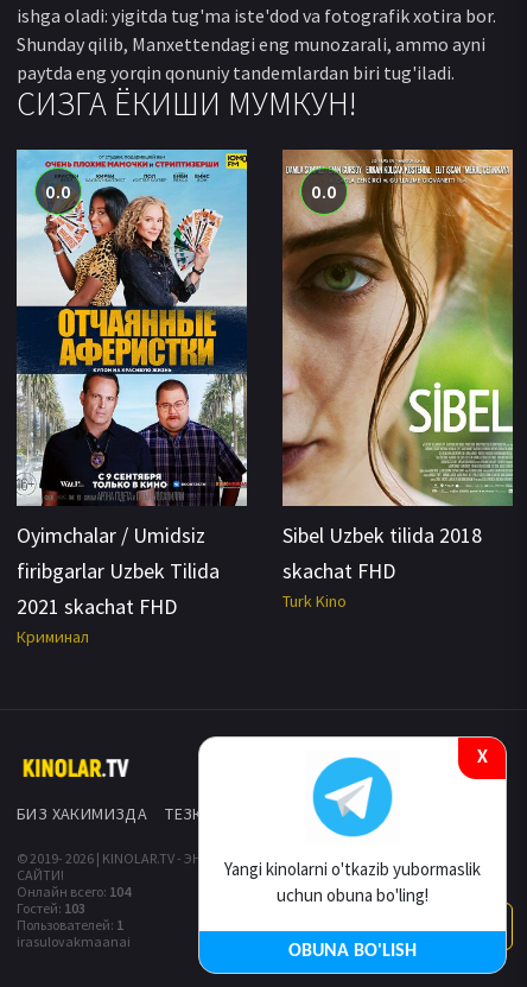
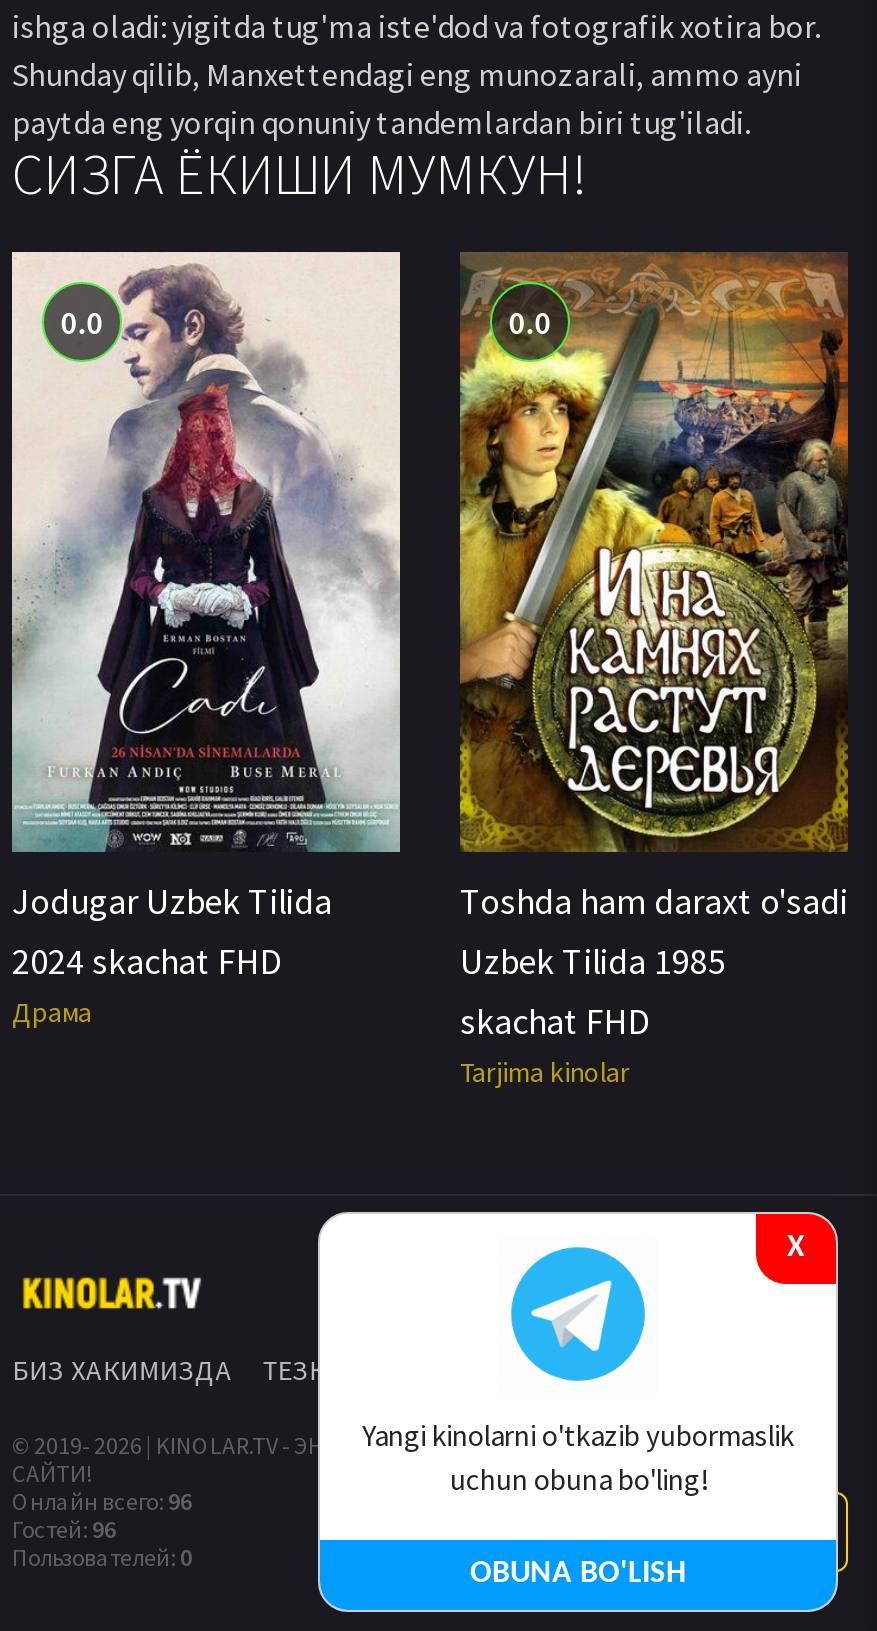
- [image]
- Oyimchalar / Umidsiz
- firibgarlar Uzbek Tilida
- 2021 skachat FHD
- Криминал
+ [image]
+ Jodugar Uzbek Tilida
+ 2024 skachat FHD
+ Драма

- [image]
- Sibel Uzbek tilida 2018
+ [image]
+ Toshda ham daraxt o'sadi
+ Uzbek Tilida 1985

moved down: skachat FHD

- Turk Kino
+ Tarjima kinolar

- Онлайн всего: 104
- Гостей: 103
- Пользователей: 1
- irasulovakmaanai
+ Онлайн всего: 96
+ Гостей: 96
+ Пользователей: 0
